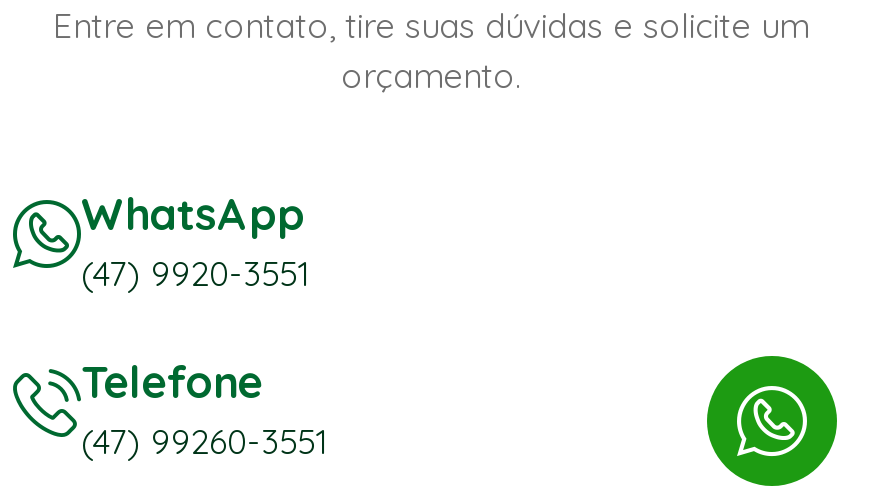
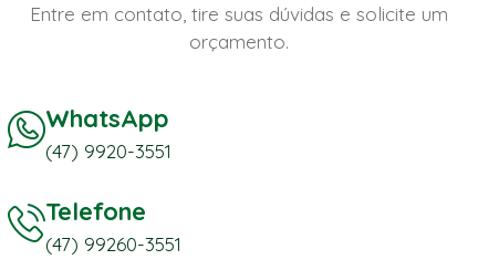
- [image]
